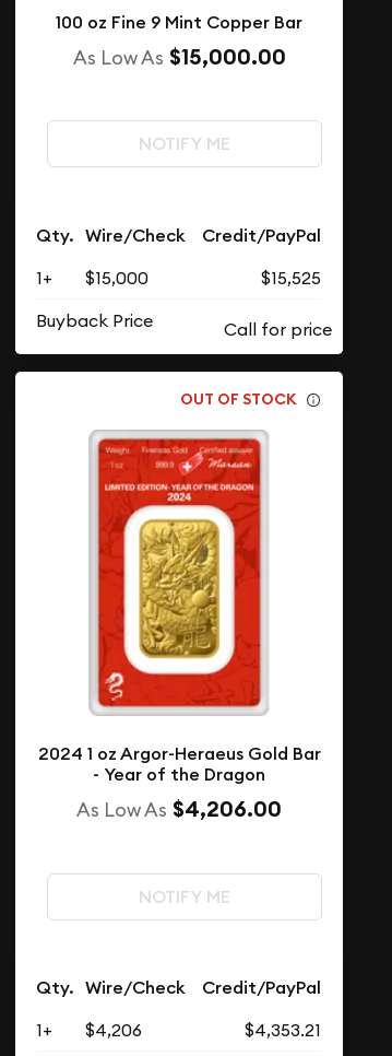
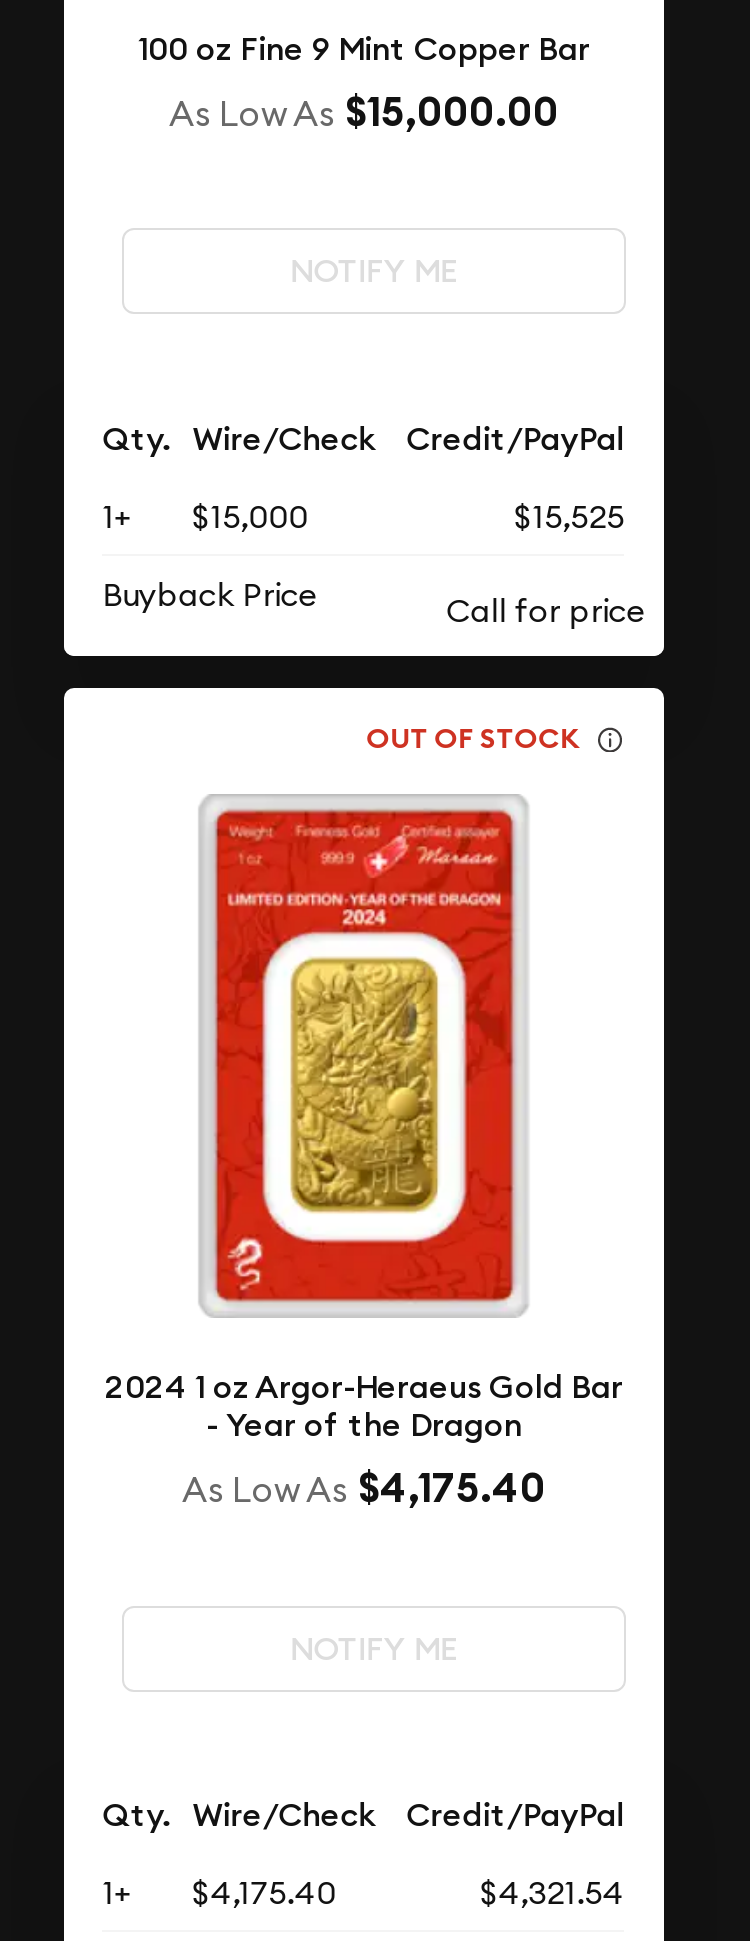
- As Low As $4,206.00
+ As Low As $4,175.40

- 1+ $4,206
+ 1+ $4,175.40

- $4,353.21
+ $4,321.54
